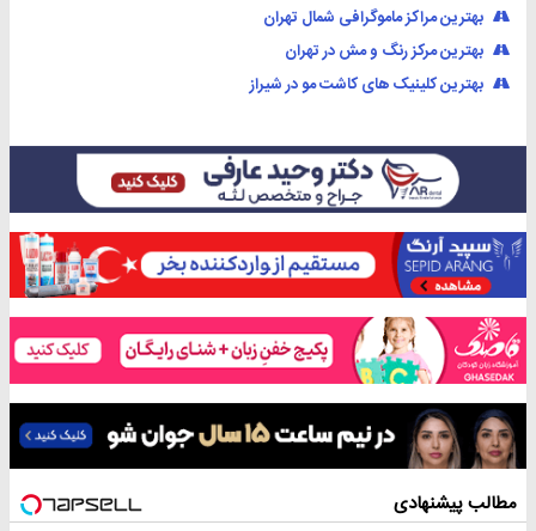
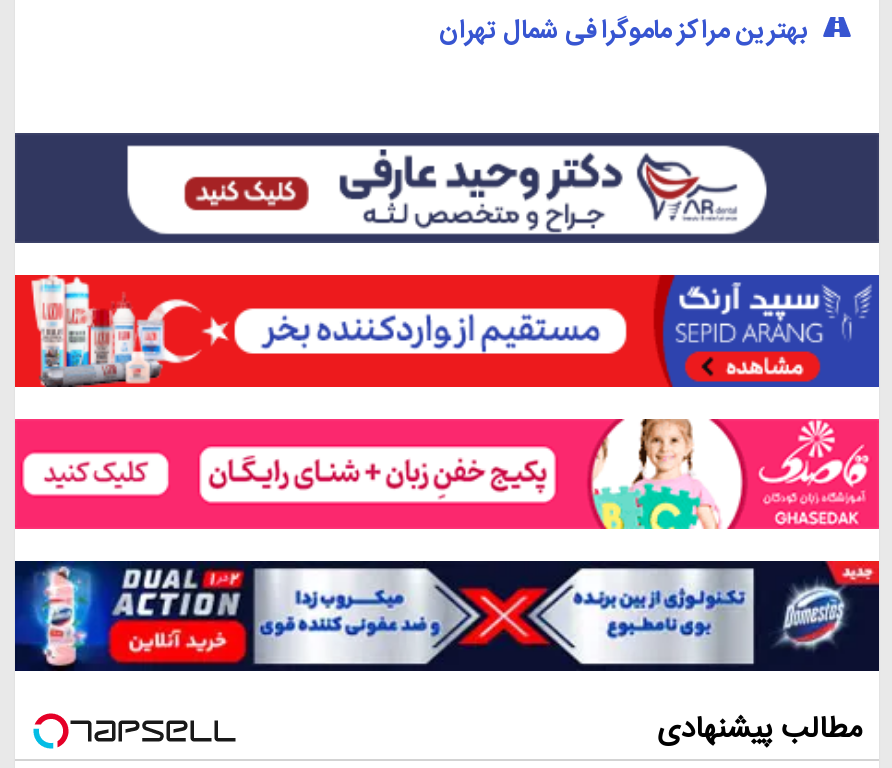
- بهترین مرکز رنگ و مش در تهران
- بهترین کلینیک های کاشت مو در شیراز

- [image]
+ [image]
